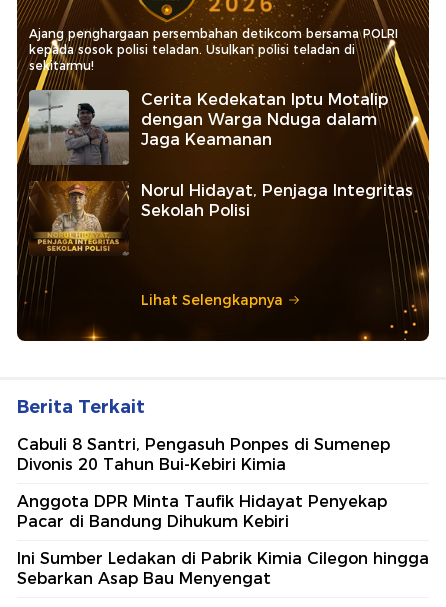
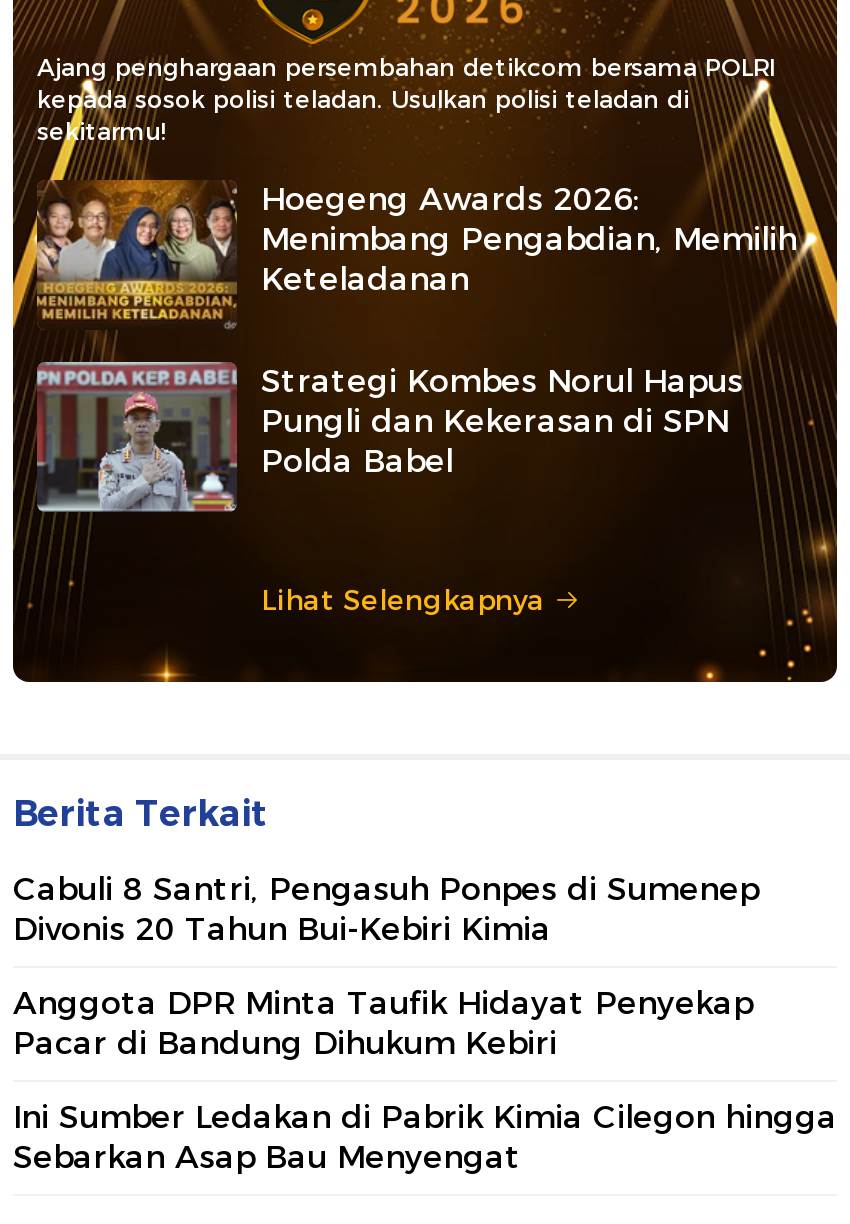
- [image]
- Cerita Kedekatan Iptu Motalip
- dengan Warga Nduga dalam
- Jaga Keamanan
+ [image]
+ Hoegeng Awards 2026:
+ Menimbang Pengabdian, Memilih
+ Keteladanan

- [image]
- Norul Hidayat, Penjaga Integritas
- Sekolah Polisi
+ [image]
+ Strategi Kombes Norul Hapus
+ Pungli dan Kekerasan di SPN
+ Polda Babel
